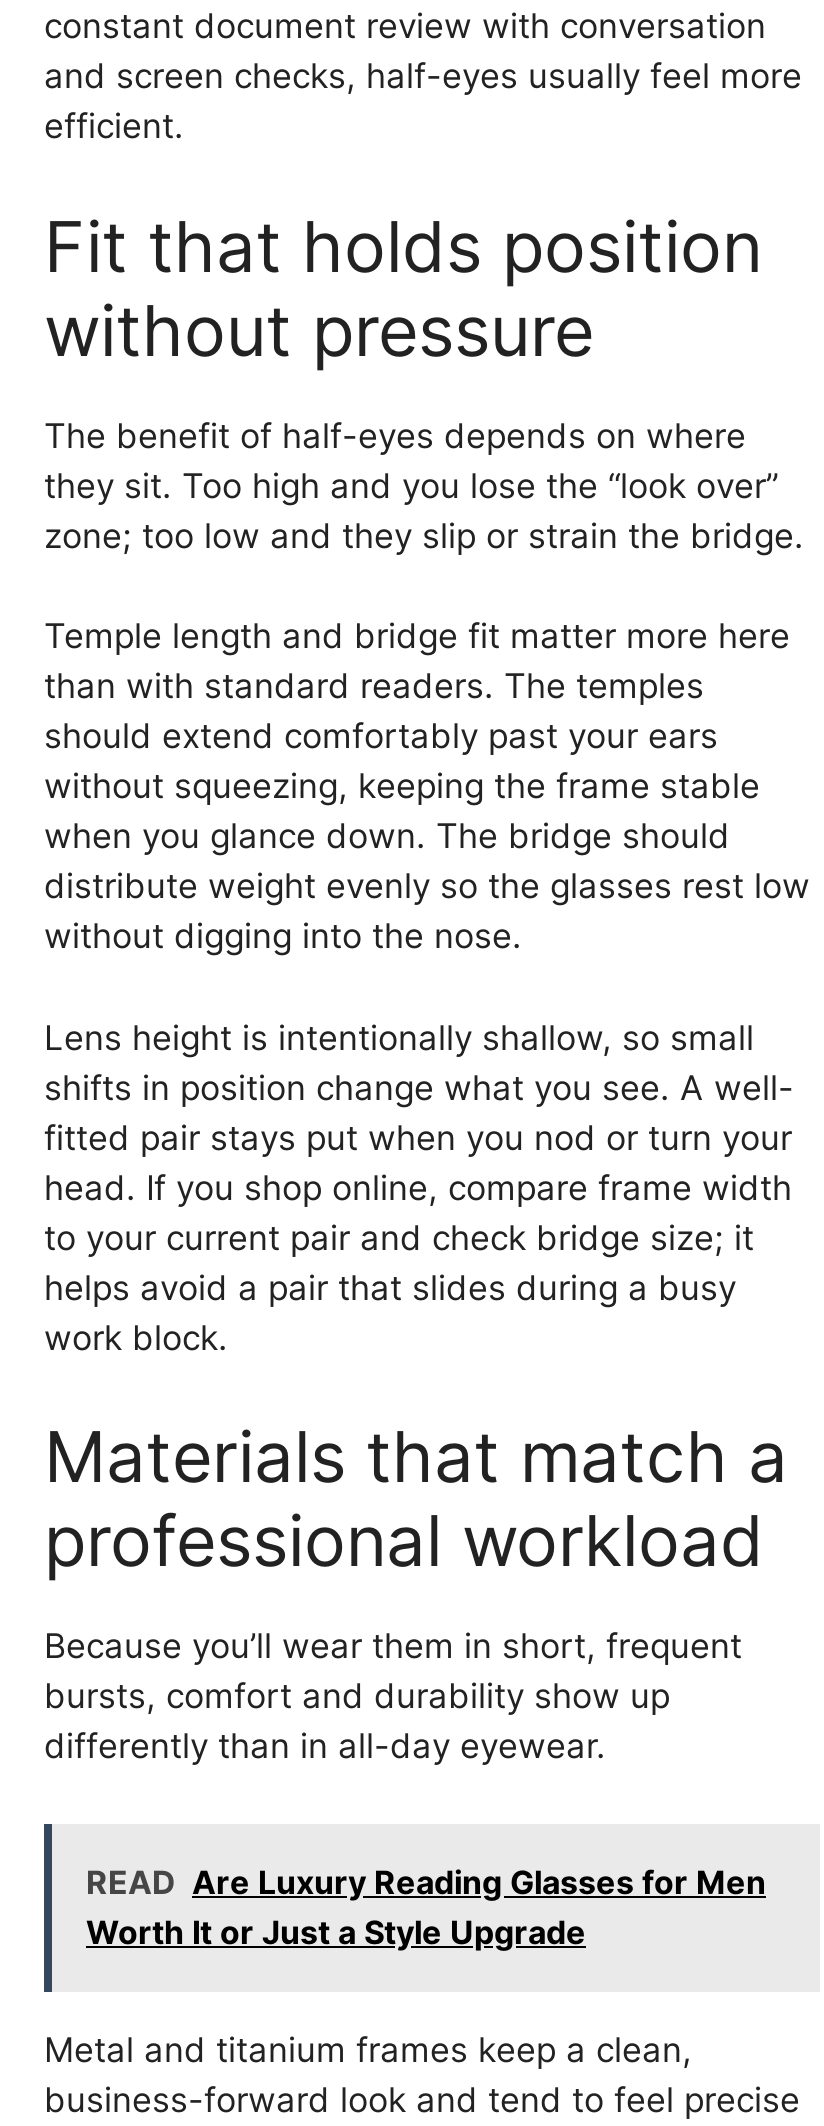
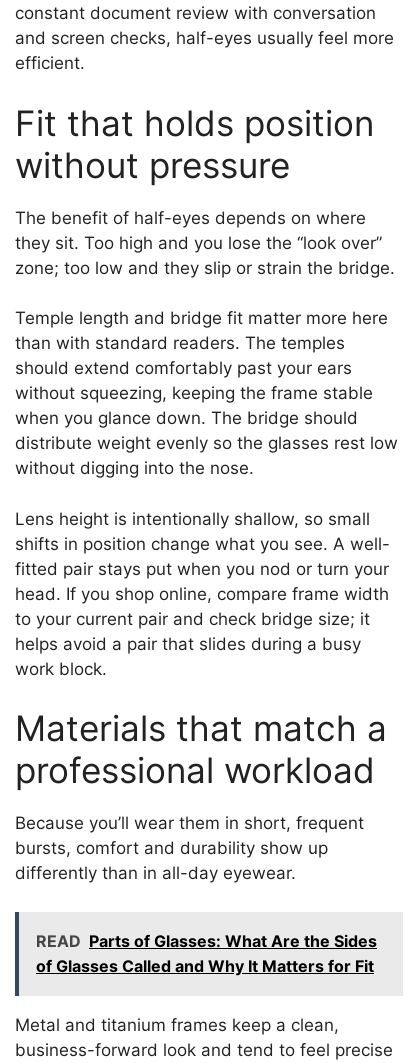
- READ Are Luxury Reading Glasses for Men
- Worth It or Just a Style Upgrade
+ READ Parts of Glasses: What Are the Sides
+ of Glasses Called and Why It Matters for Fit
